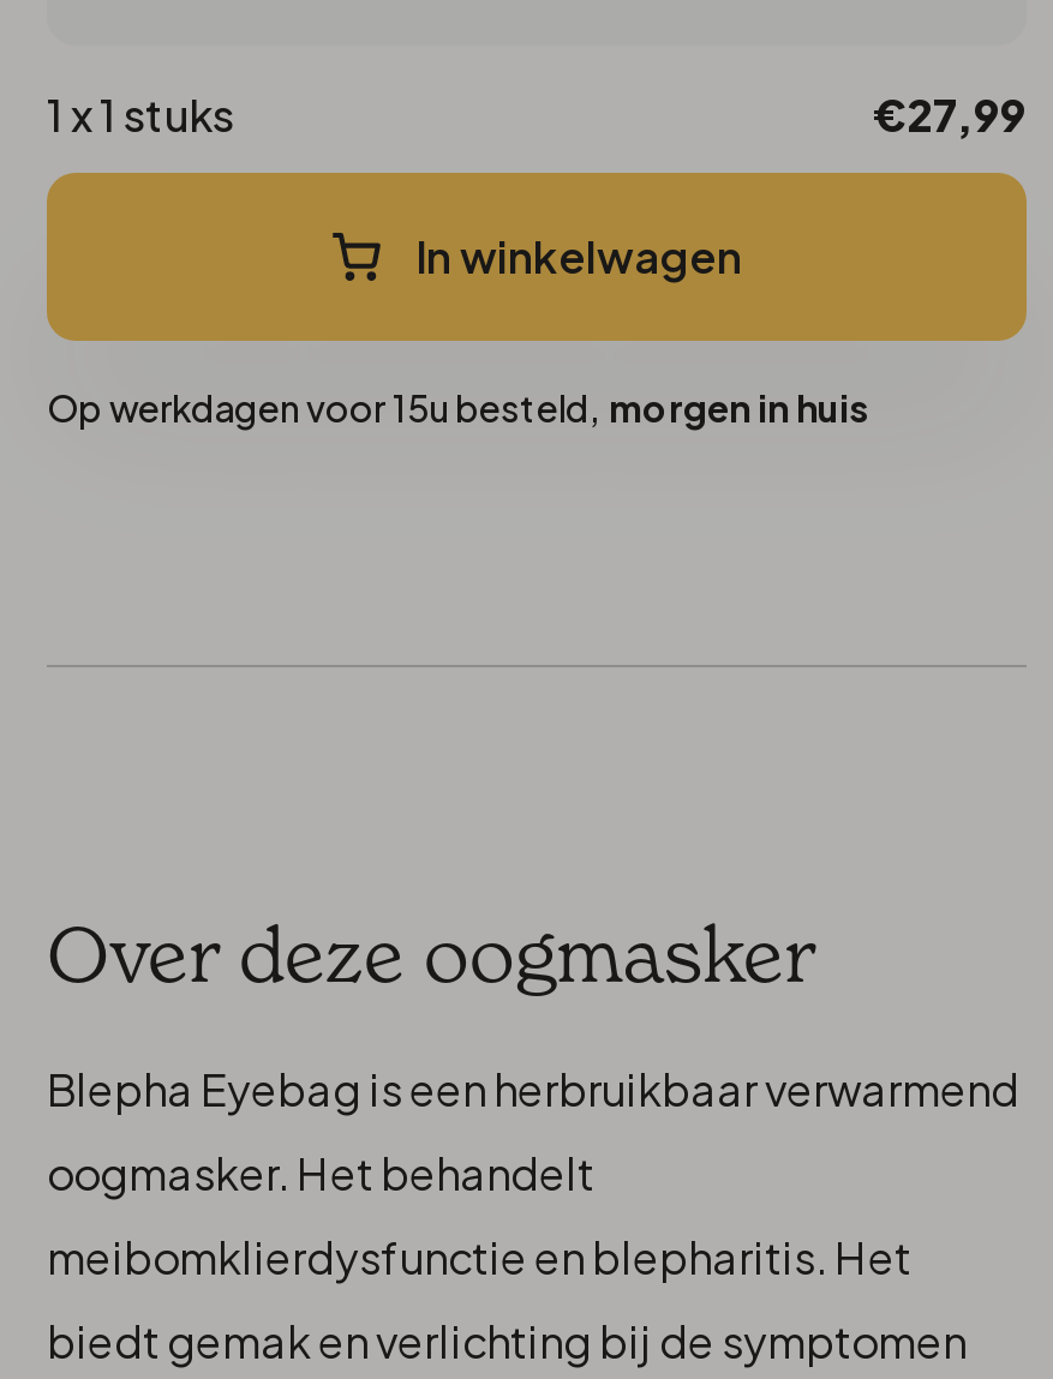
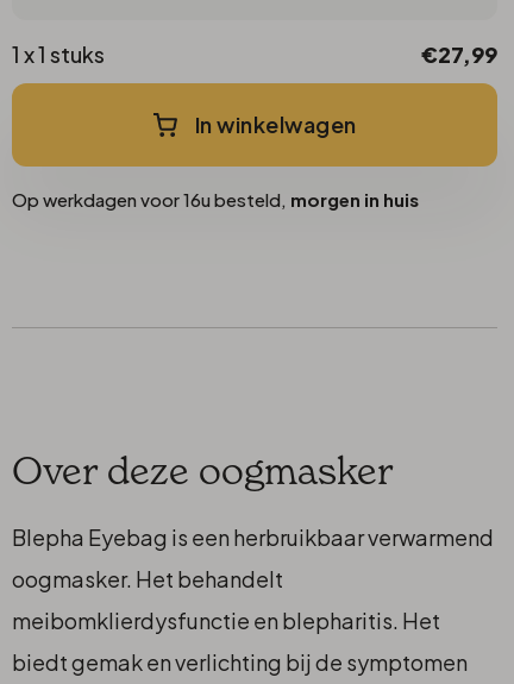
- Op werkdagen voor 15u besteld, morgen in huis
+ Op werkdagen voor 16u besteld, morgen in huis
